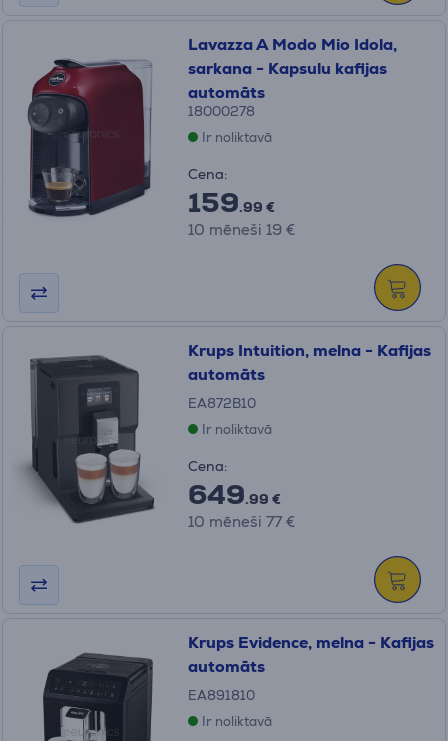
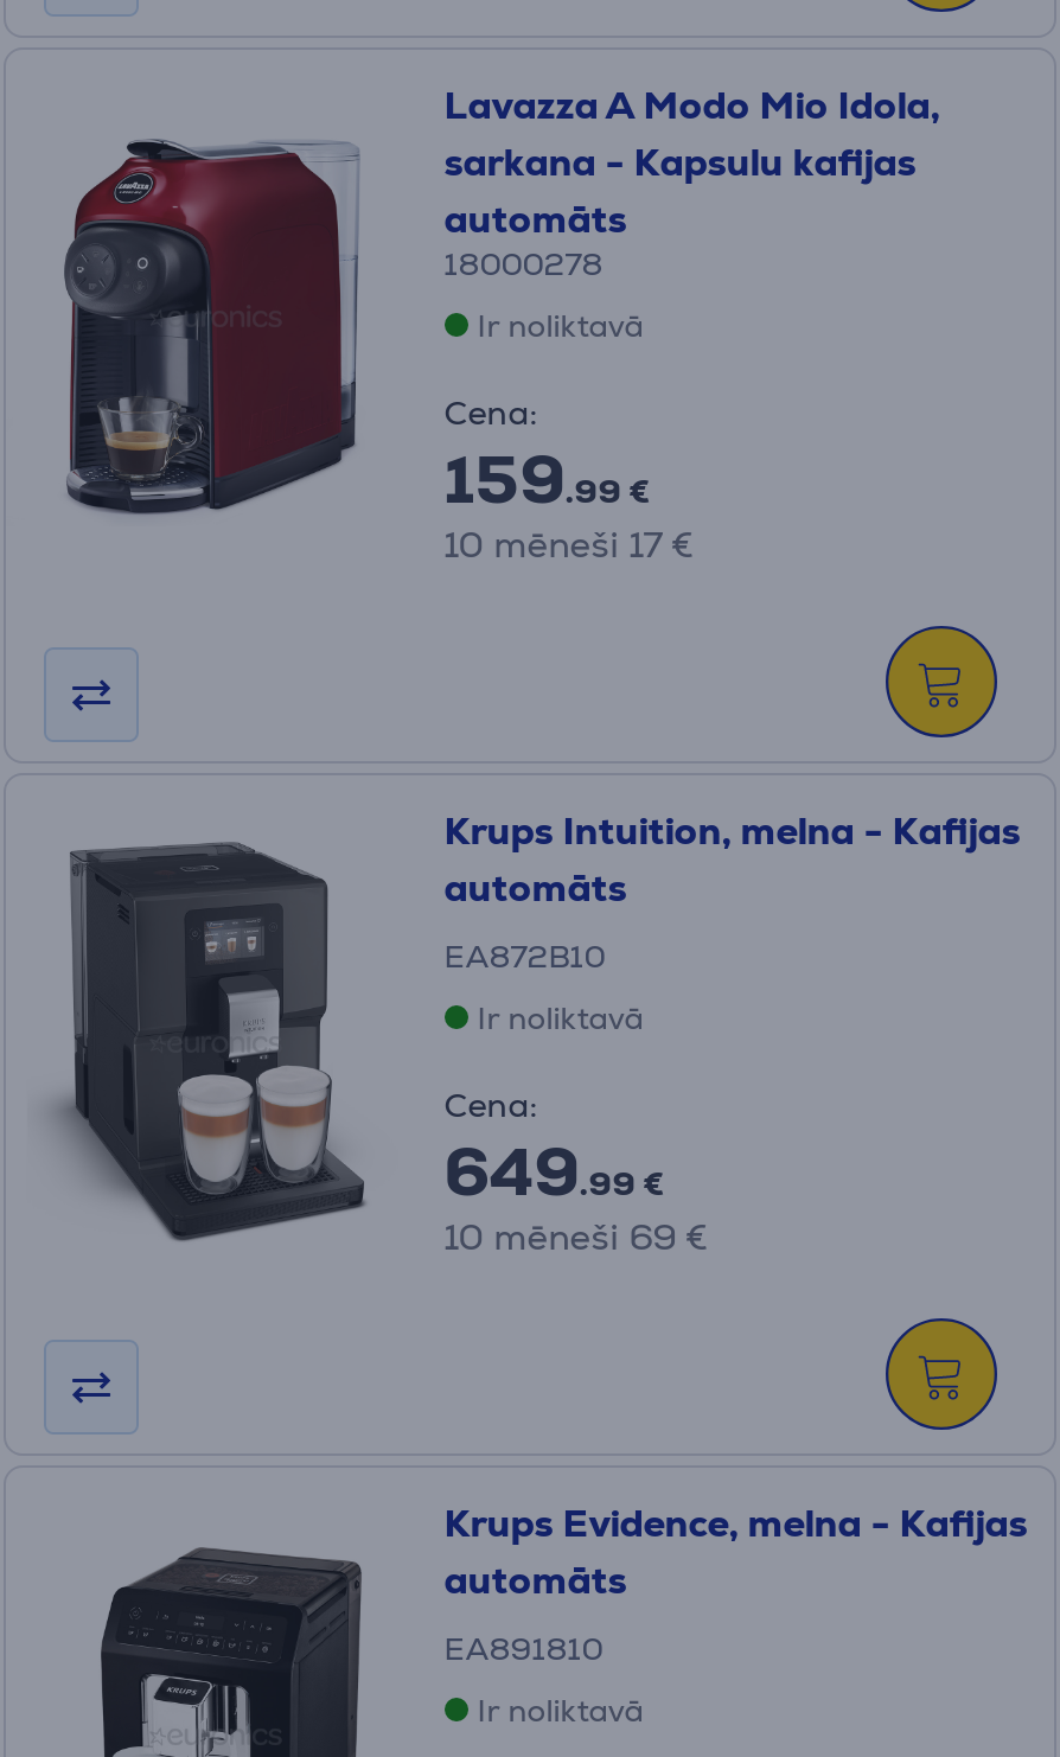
- 10 mēneši 19 €
+ 10 mēneši 17 €

- 10 mēneši 77 €
+ 10 mēneši 69 €
